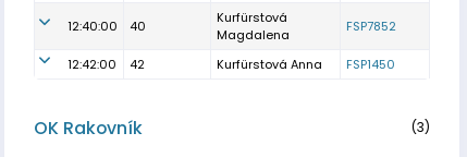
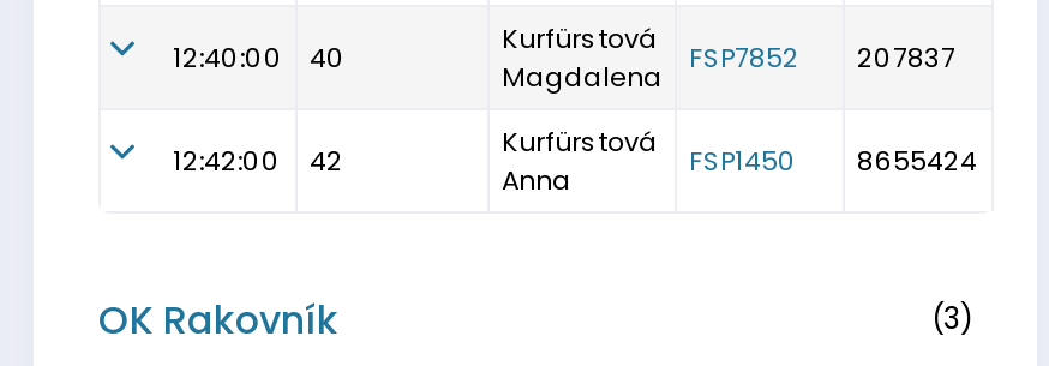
+ 207837

+ 8655424
